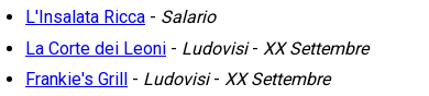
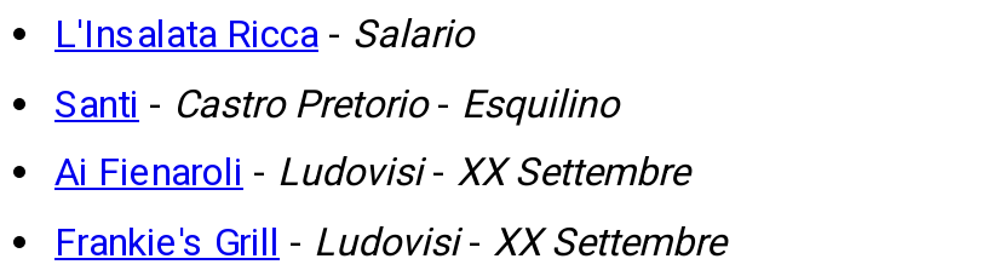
- La Corte dei Leoni - Ludovisi - XX Settembre
+ Santi - Castro Pretorio - Esquilino
+ Ai Fienaroli - Ludovisi- XX Settembre
